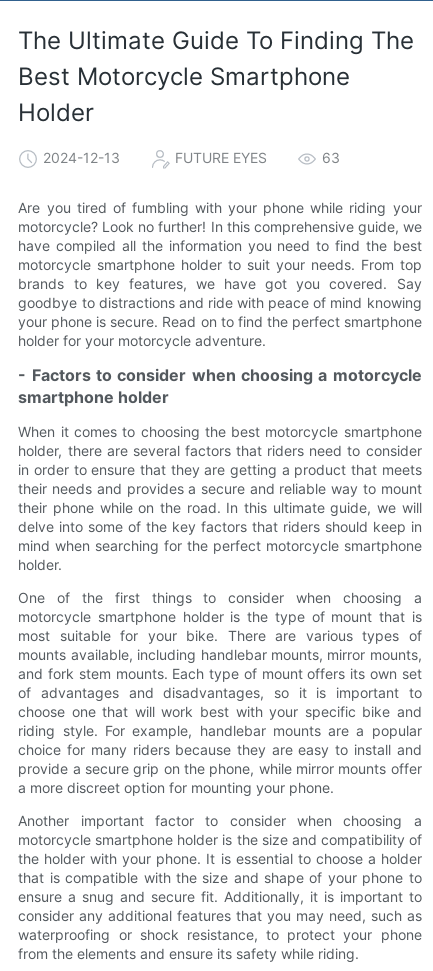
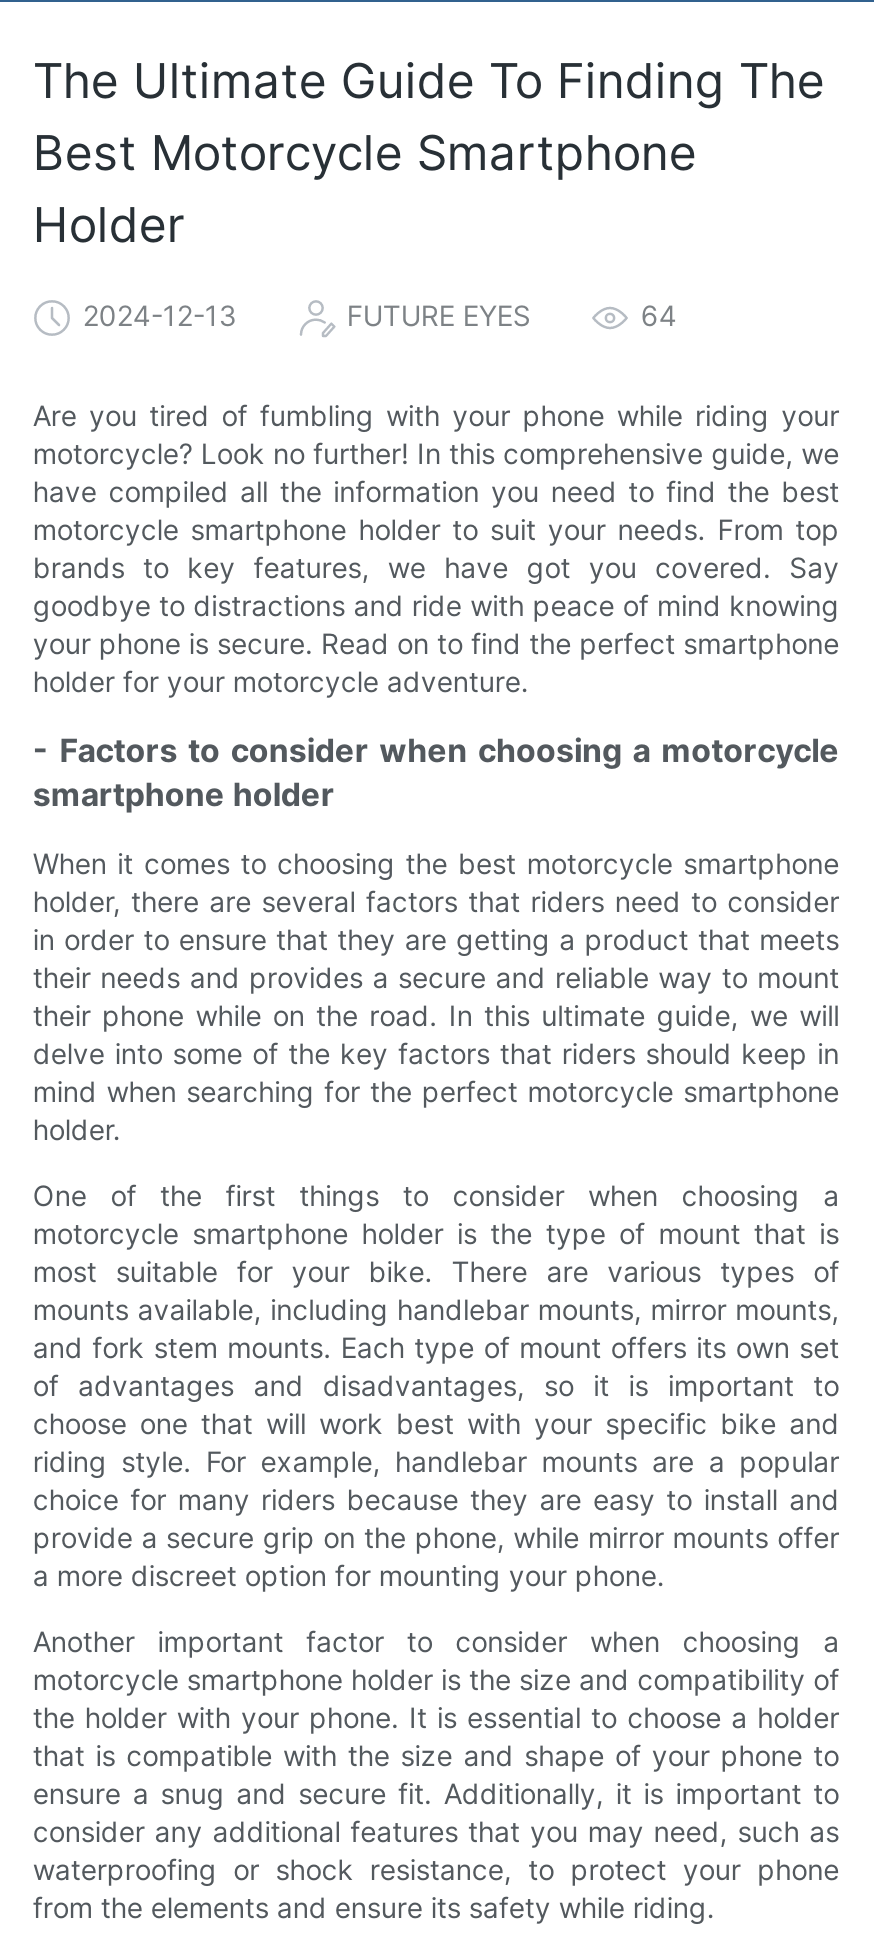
- 63
+ 64
